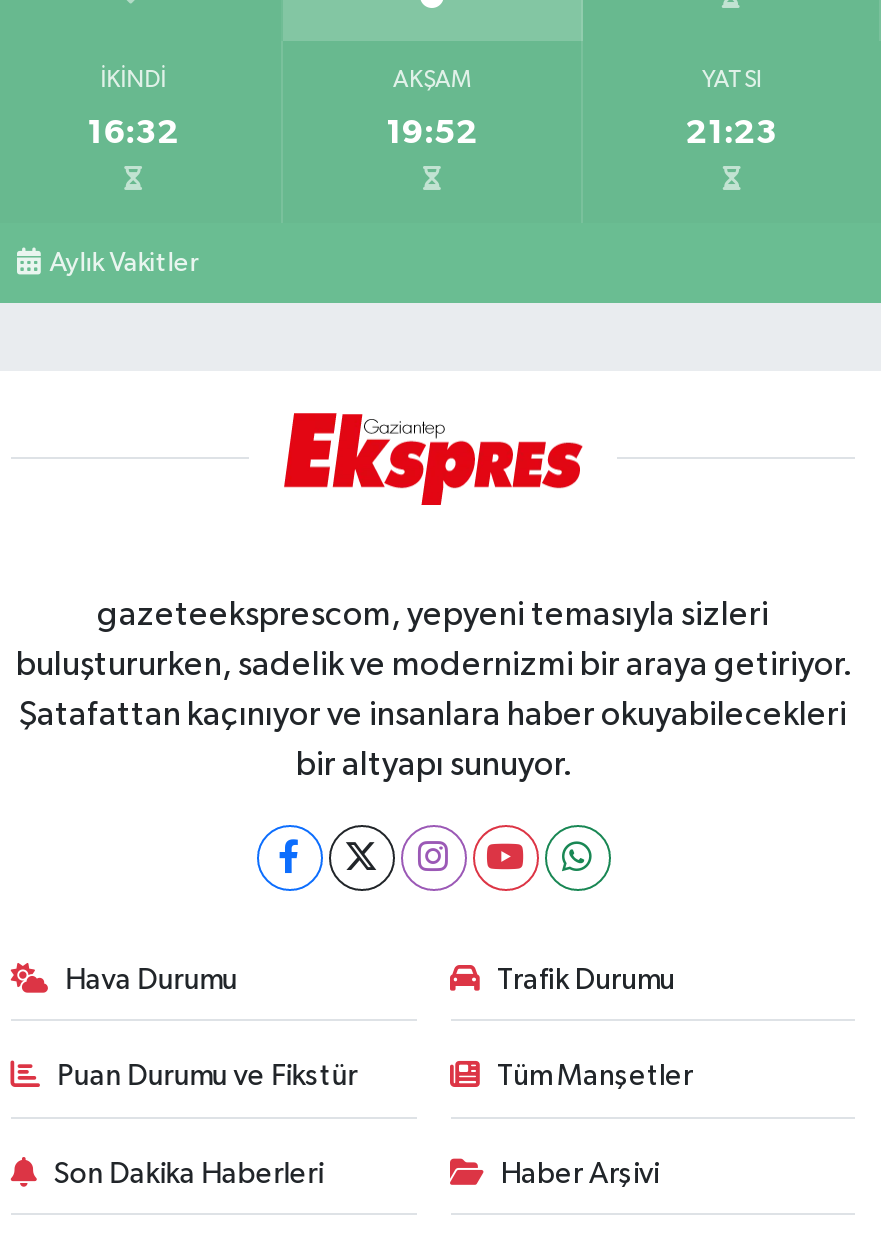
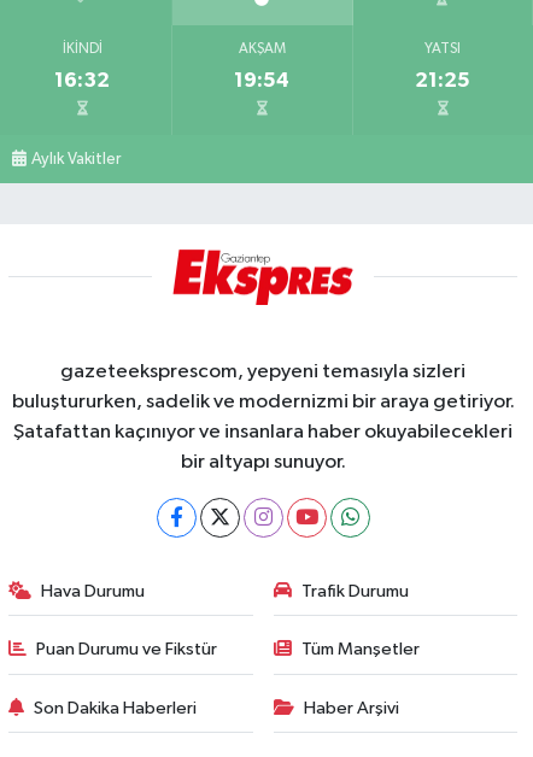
- 19:52
+ 19:54

- 21:23
+ 21:25
